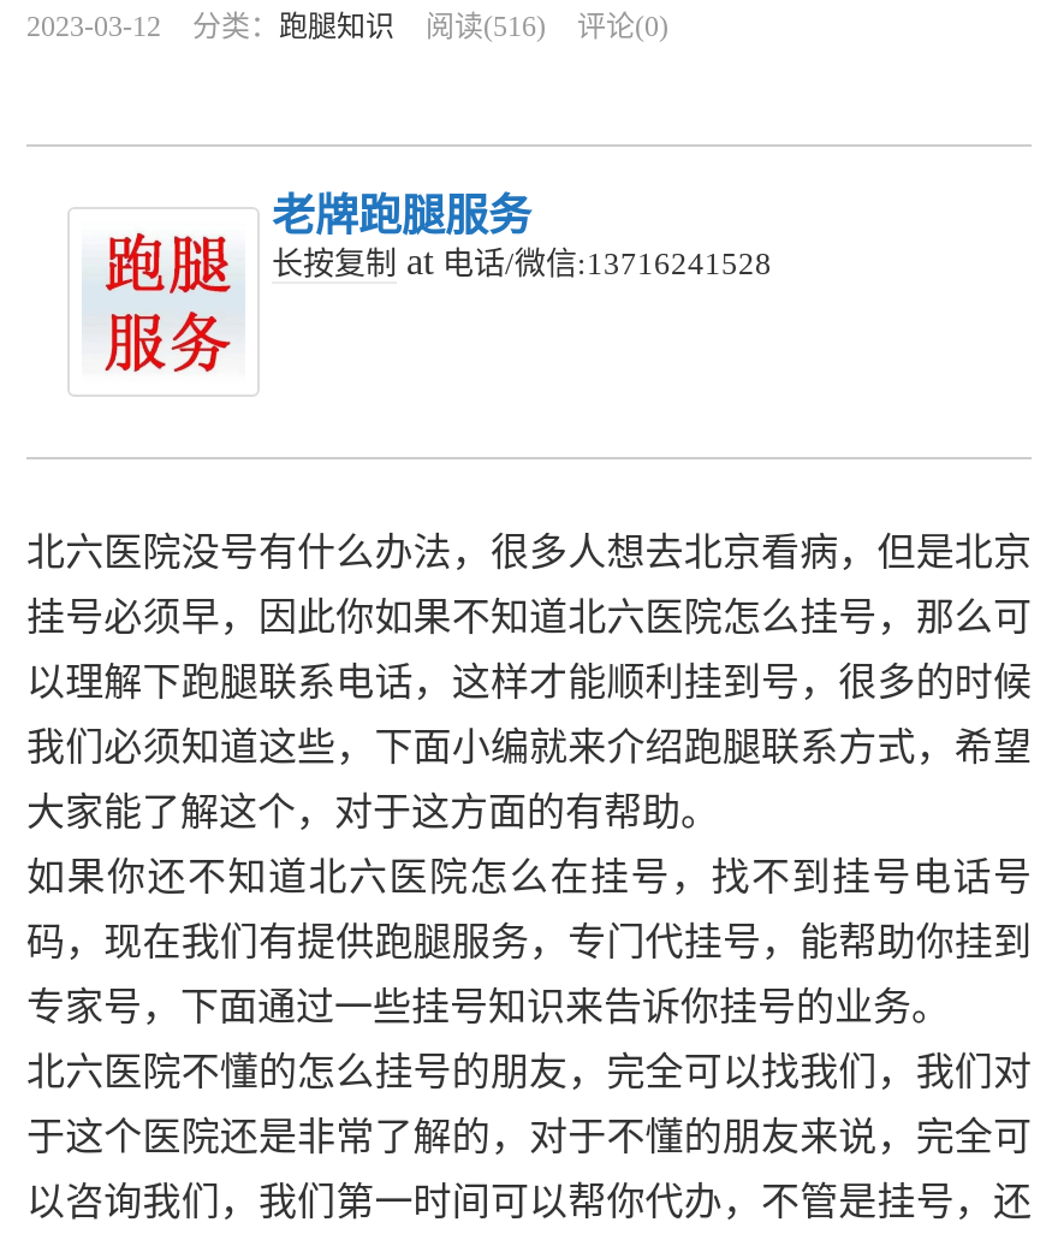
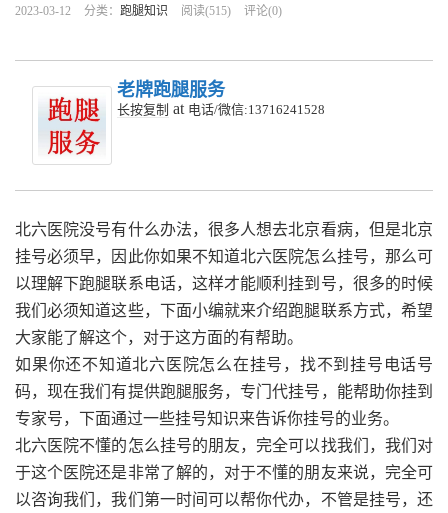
- 2023-03-12 分类：跑腿知识 阅读(516) 评论(0)
+ 2023-03-12 分类：跑腿知识 阅读(515) 评论(0)
